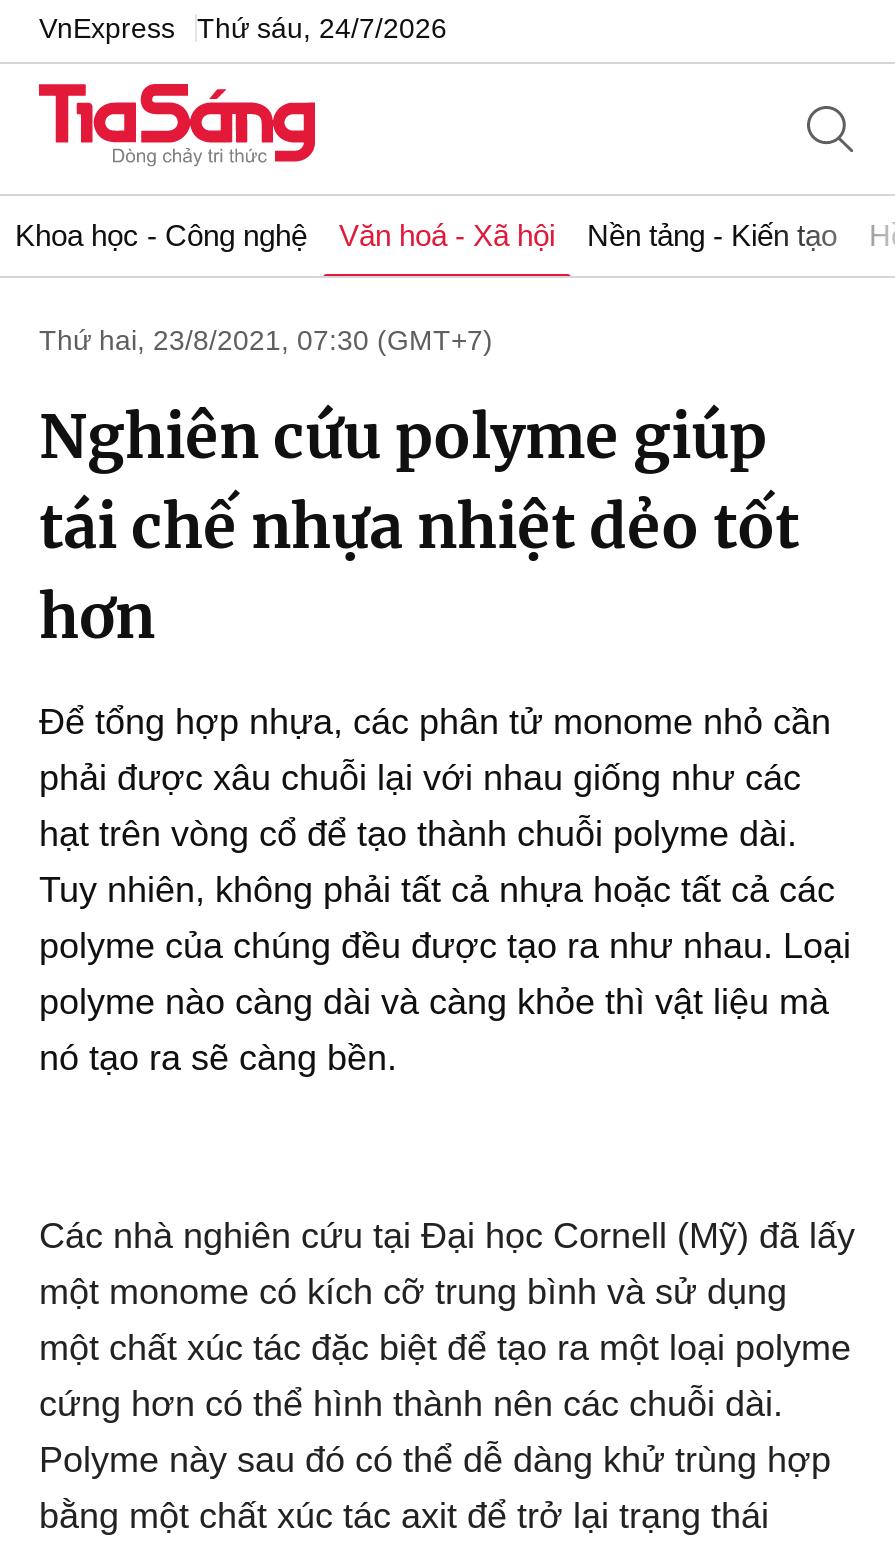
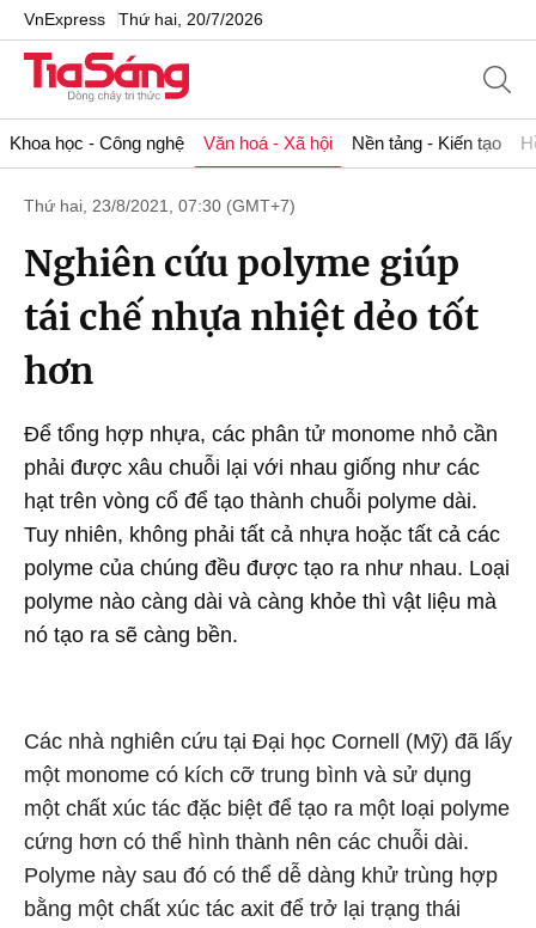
- VnExpress Thứ sáu, 24/7/2026
+ VnExpress Thứ hai, 20/7/2026
